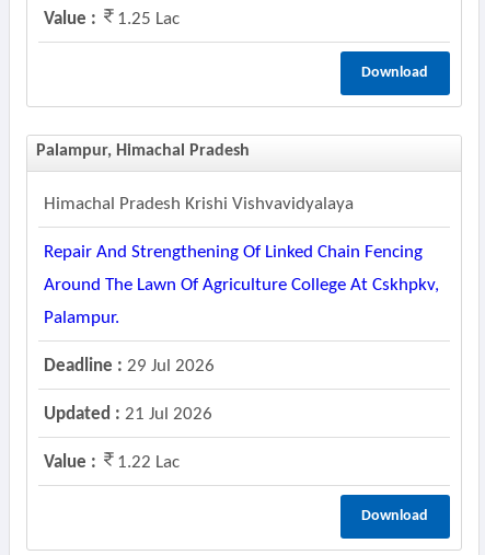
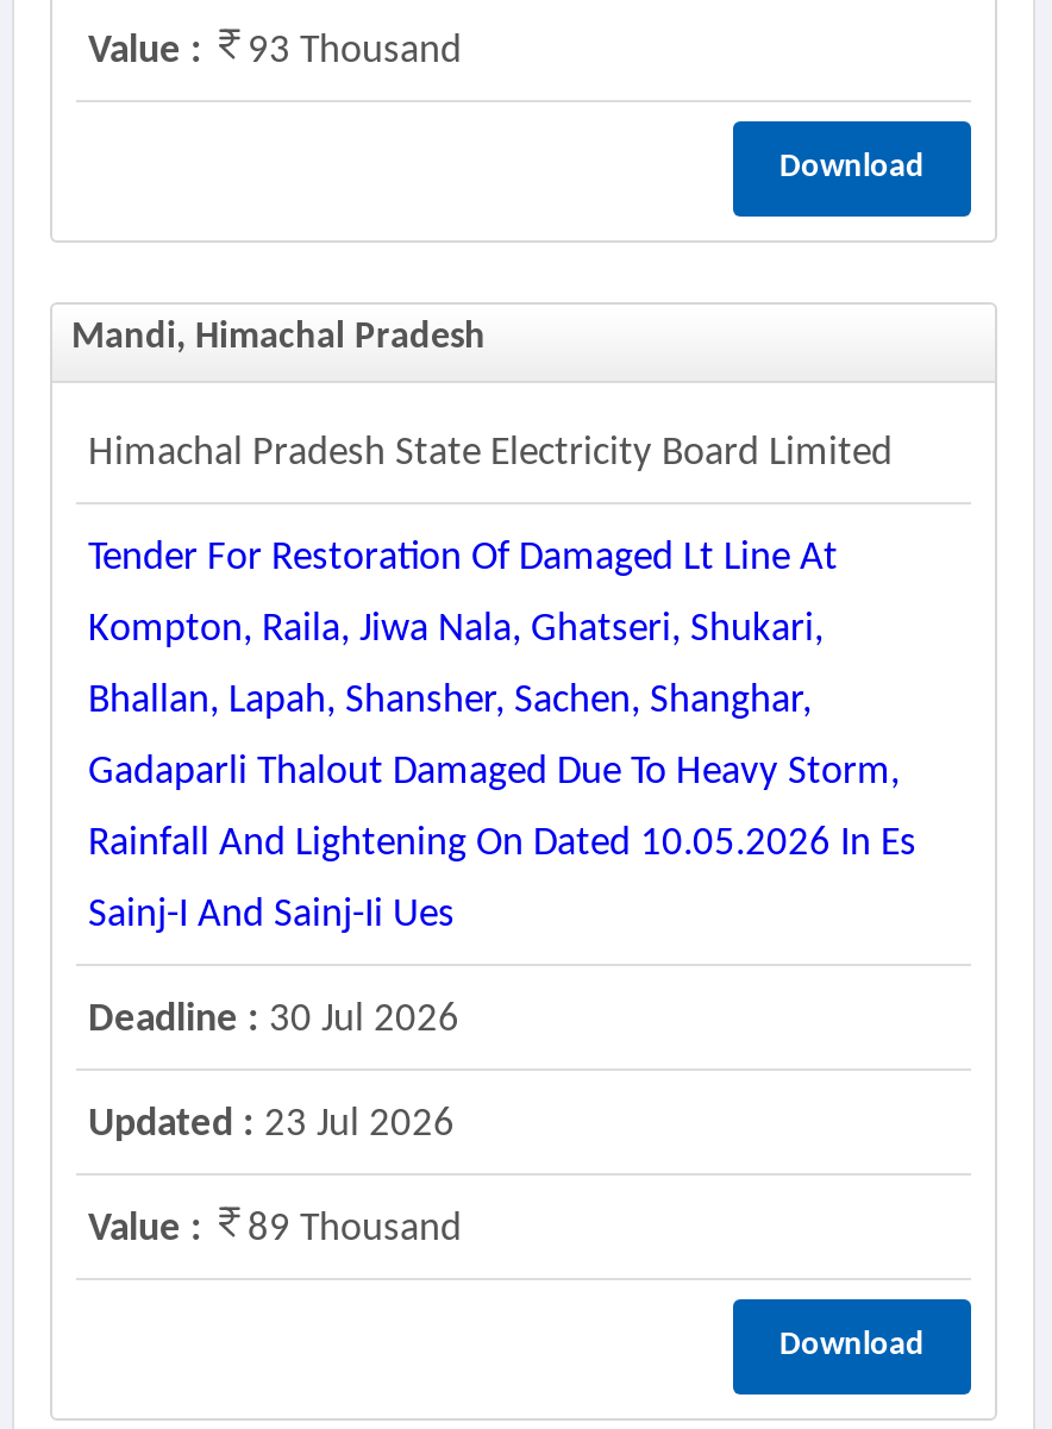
- Value : 1.25 Lac
+ Value : 93 Thousand

- Palampur, Himachal Pradesh
- Himachal Pradesh Krishi Vishvavidyalaya
- Repair And Strengthening Of Linked Chain Fencing
- Around The Lawn Of Agriculture College At Cskhpkv,
- Palampur.
- Deadline : 29 Jul 2026
- Updated : 21 Jul 2026
+ Mandi, Himachal Pradesh
+ Himachal Pradesh State Electricity Board Limited
+ Tender For Restoration Of Damaged Lt Line At
+ Kompton, Raila, Jiwa Nala, Ghatseri, Shukari,
+ Bhallan, Lapah, Shansher, Sachen, Shanghar,
+ Gadaparli Thalout Damaged Due To Heavy Storm,
+ Rainfall And Lightening On Dated 10.05.2026 In Es
+ Sainj-I And Sainj-Ii Ues
+ Deadline : 30 Jul 2026
+ Updated : 23 Jul 2026

- Value : 1.22 Lac
+ Value : 89 Thousand
